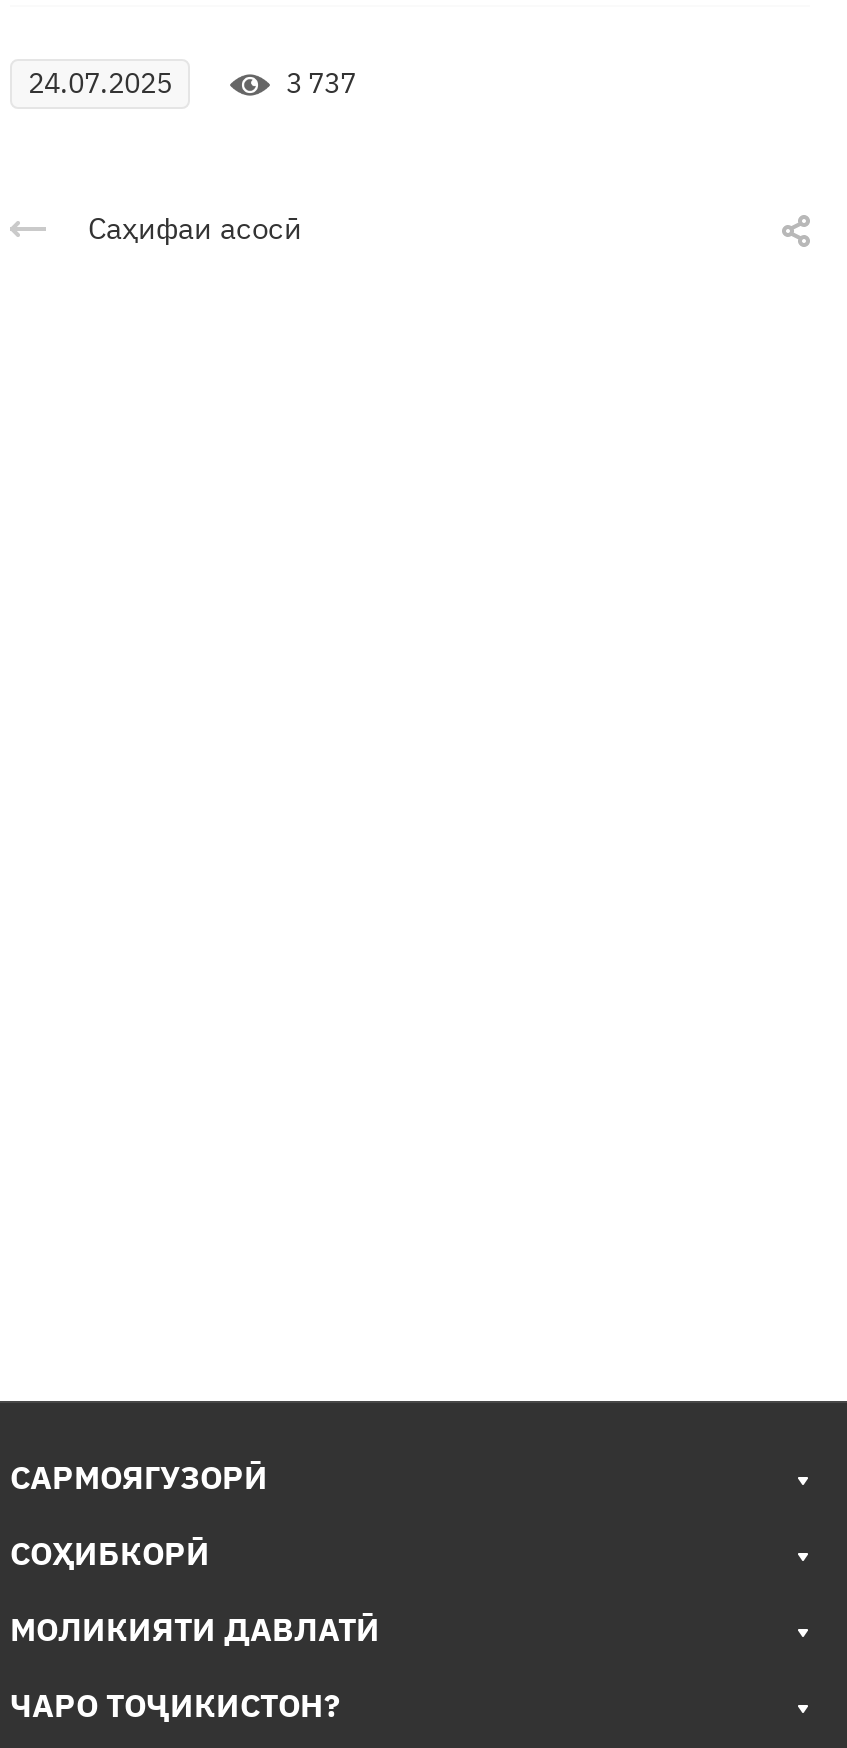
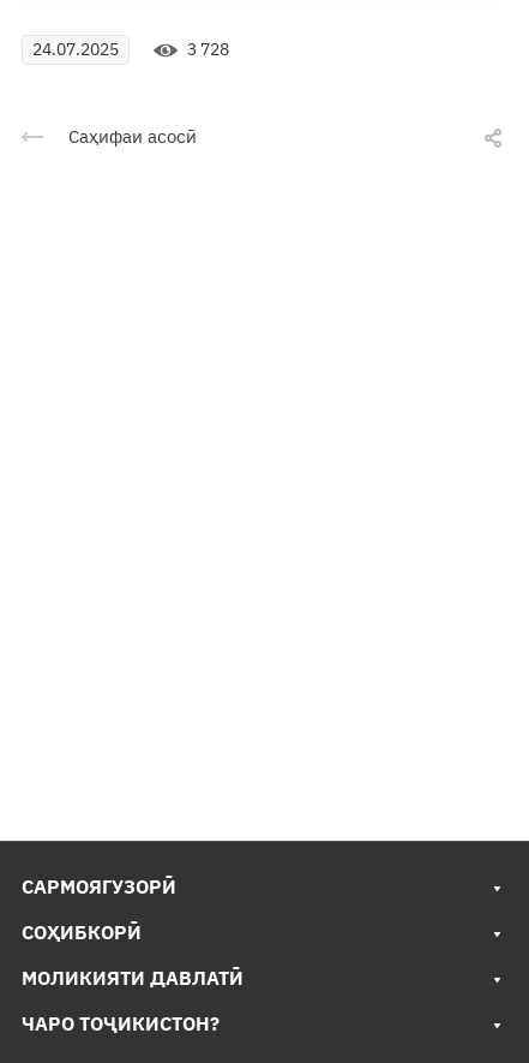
- 3 737
+ 3 728
